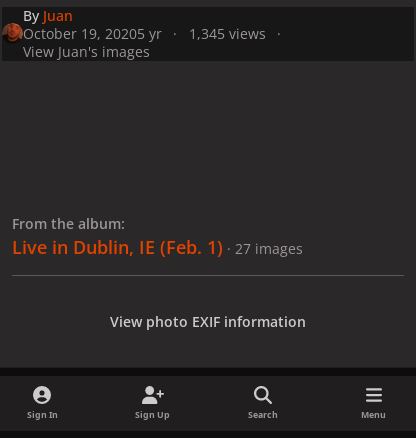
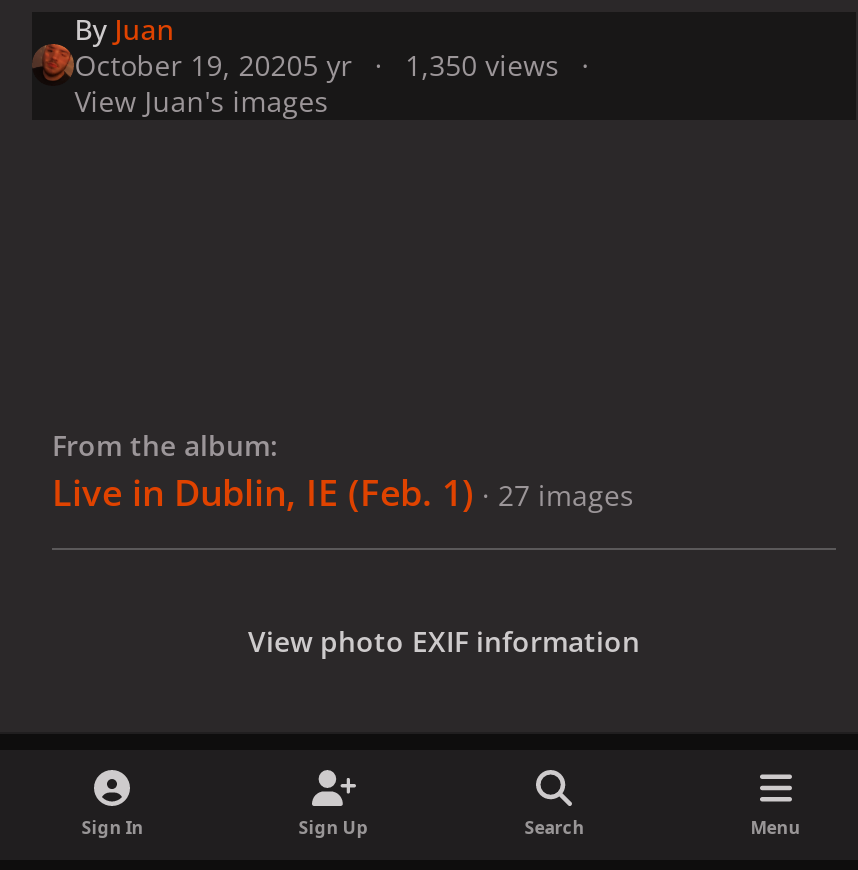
- October 19, 20205 yr 1,345 views
+ October 19, 20205 yr 1,350 views
